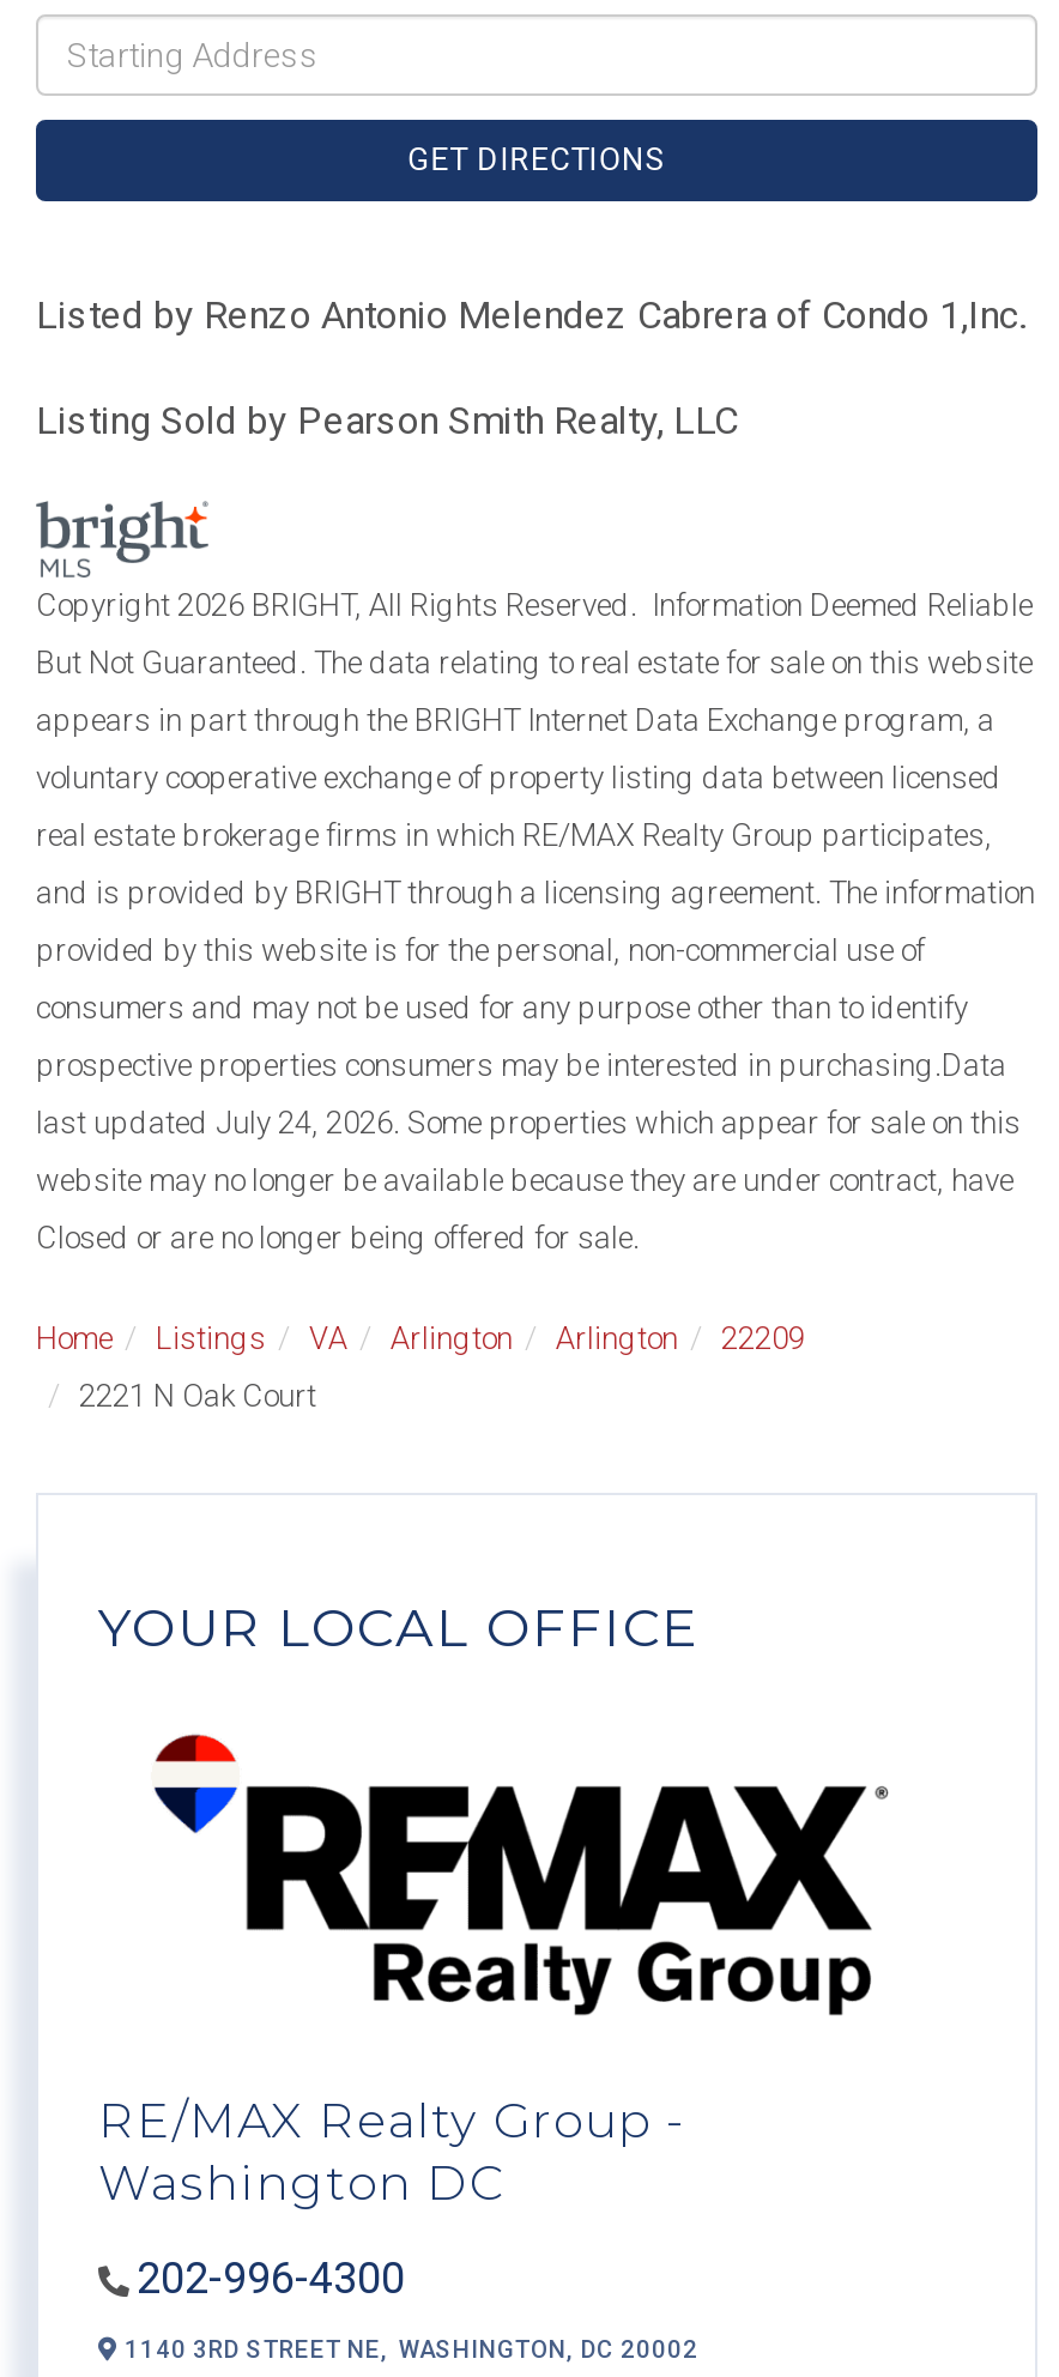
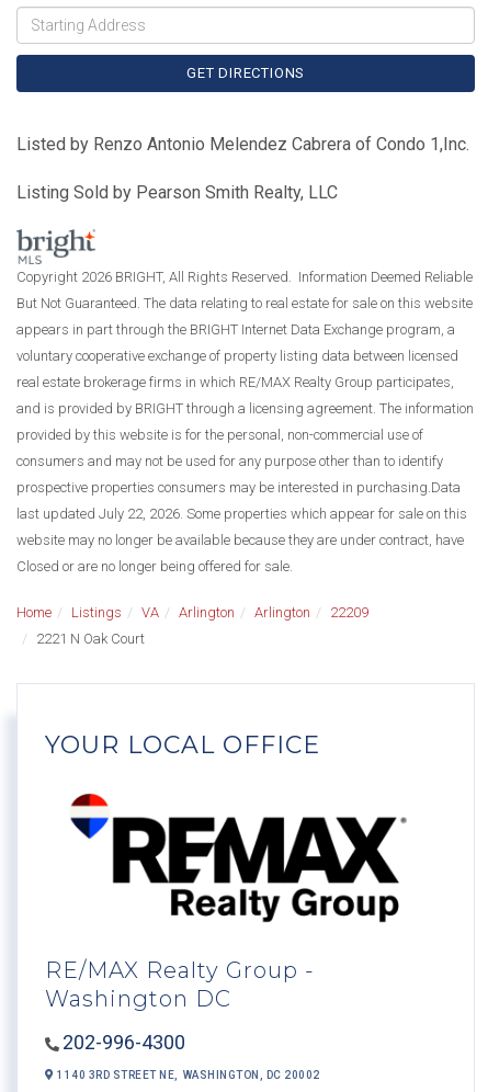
- last updated July 24, 2026. Some properties which appear for sale on this
+ last updated July 22, 2026. Some properties which appear for sale on this
